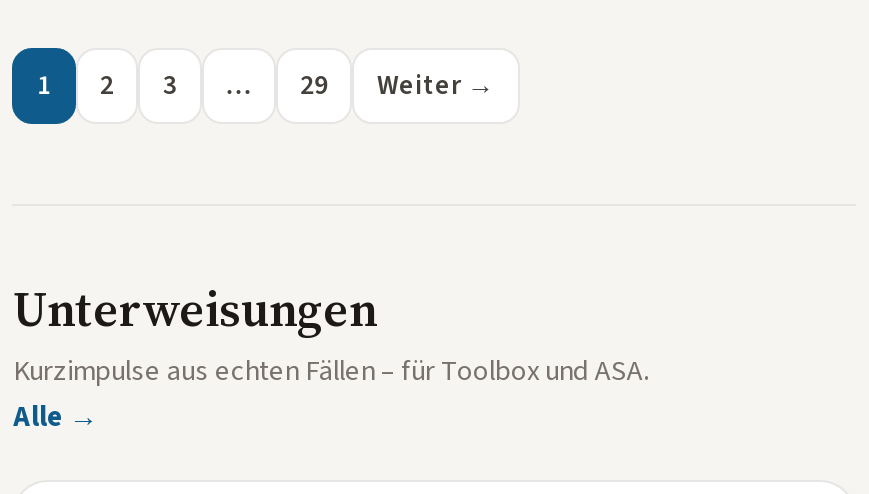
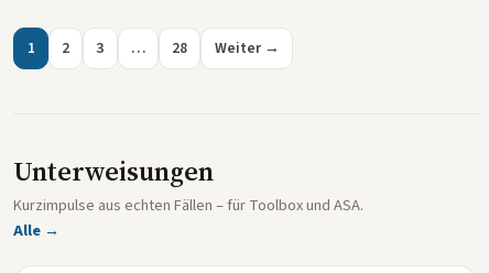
- 29
+ 28
